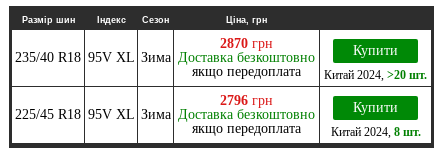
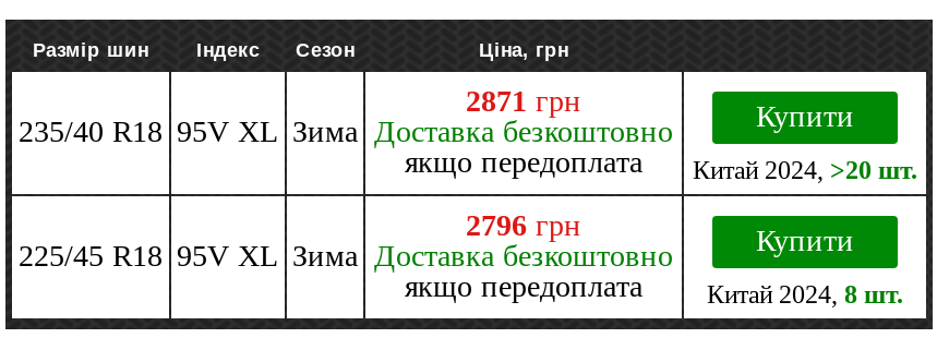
- 2870 грн
+ 2871 грн
